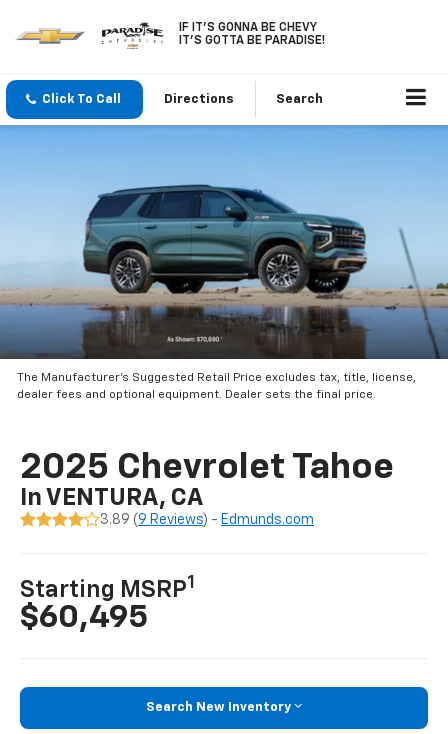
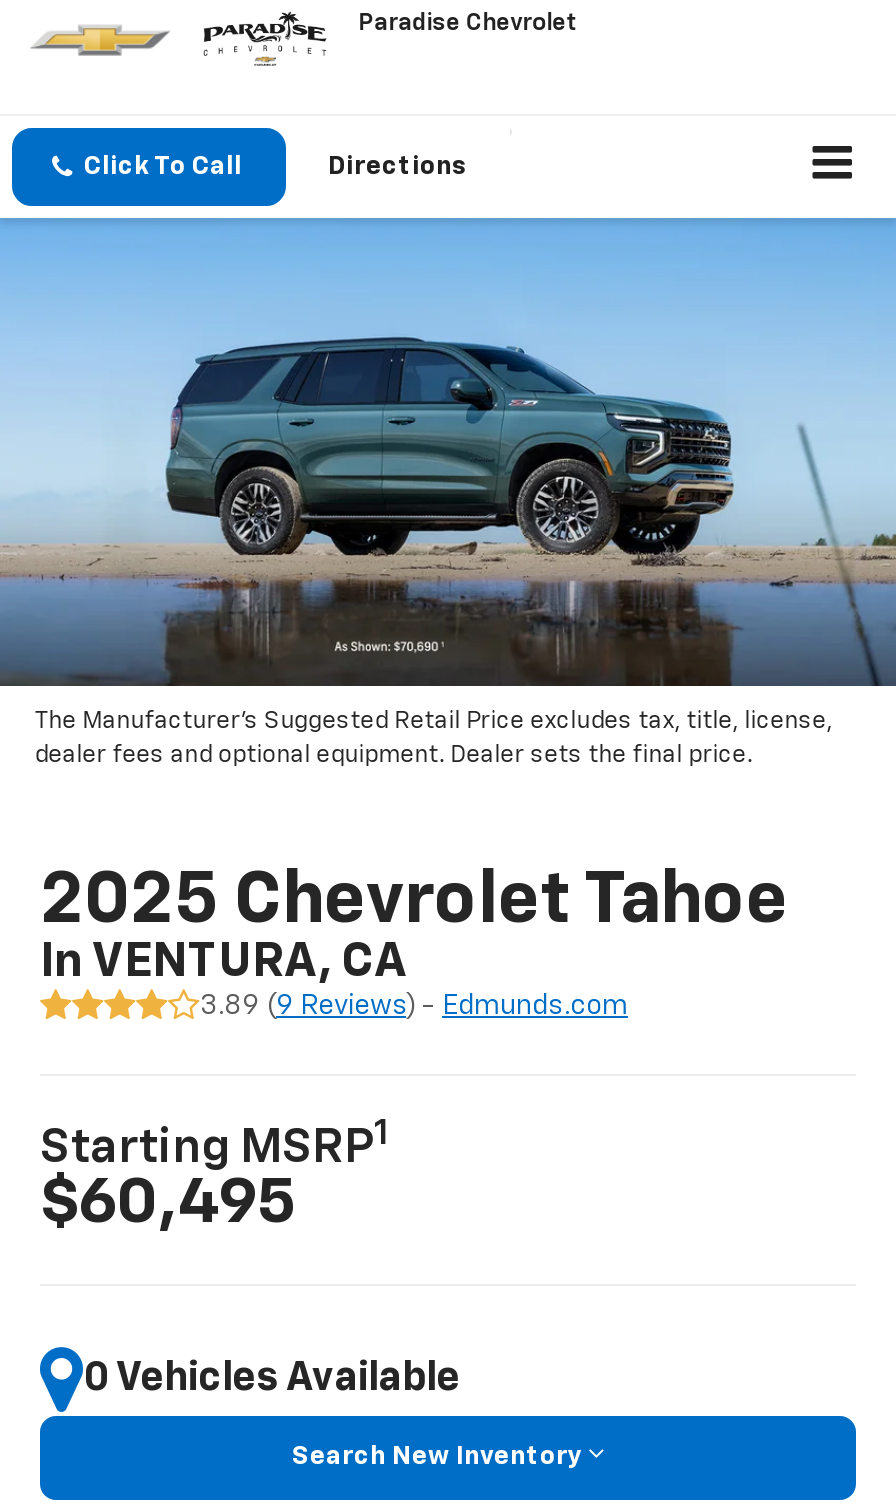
- IF IT'S GONNA BE CHEVY
- IT'S GOTTA BE PARADISE!
+ Paradise Chevrolet

- Search

+ 0 Vehicles Available
